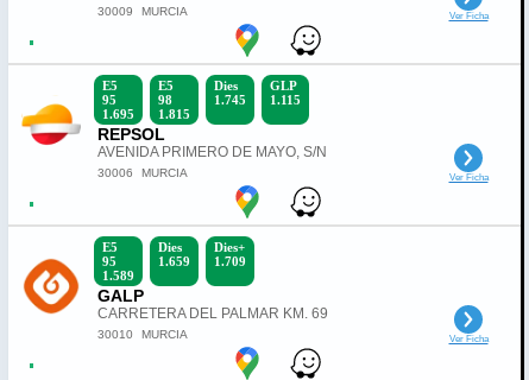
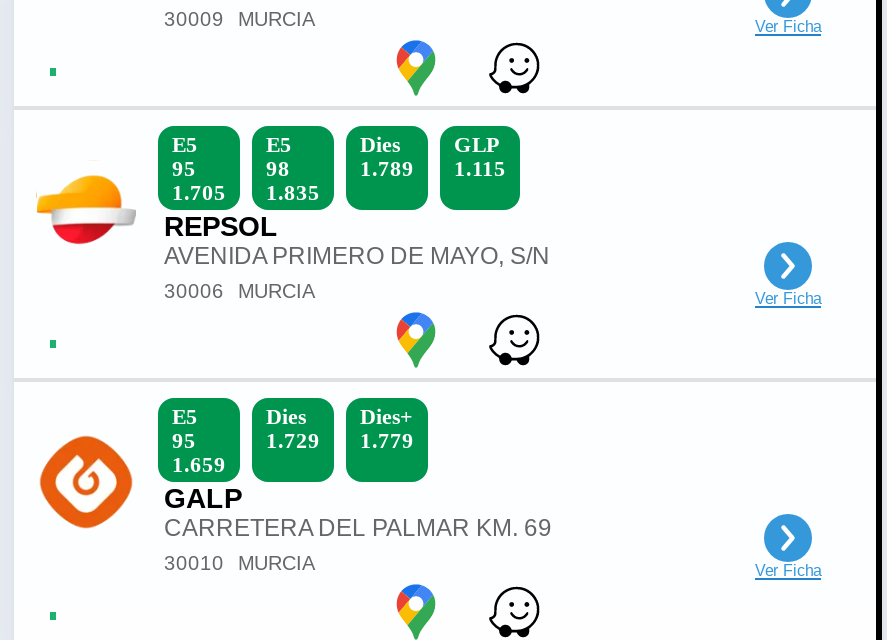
- 1.745 1.115
+ 1.789 1.115

- 1.695
+ 1.705

- 1.815
+ 1.835

- 1.659
+ 1.729

- 1.709
+ 1.779

- 1.589
+ 1.659
